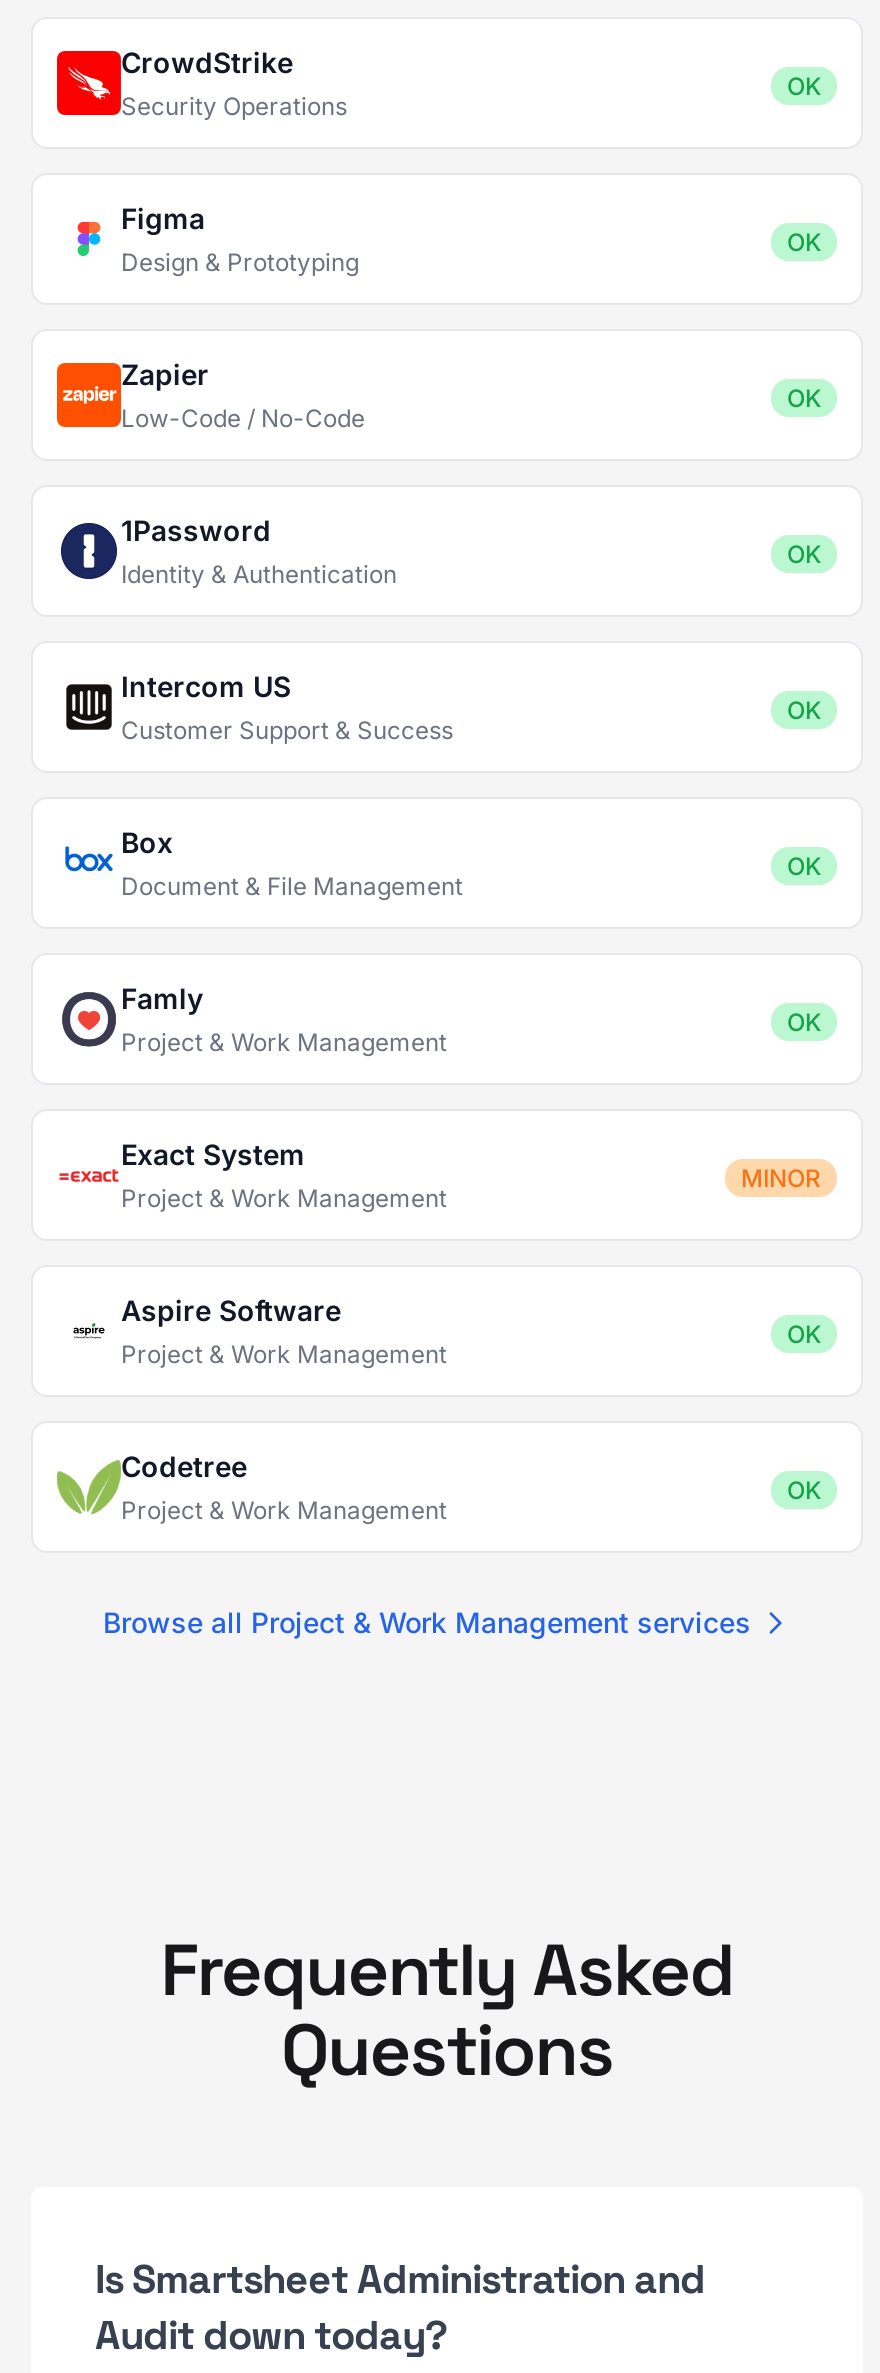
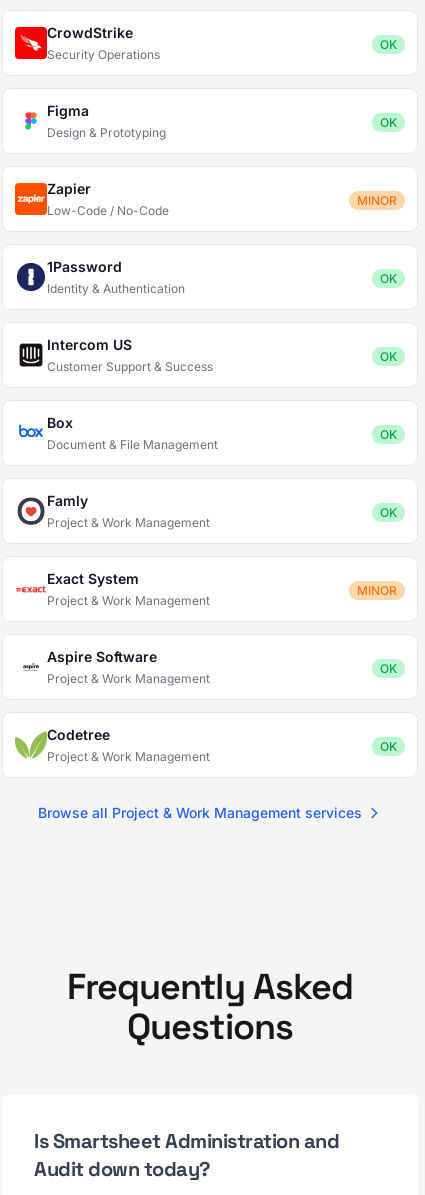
- OK
+ MINOR
